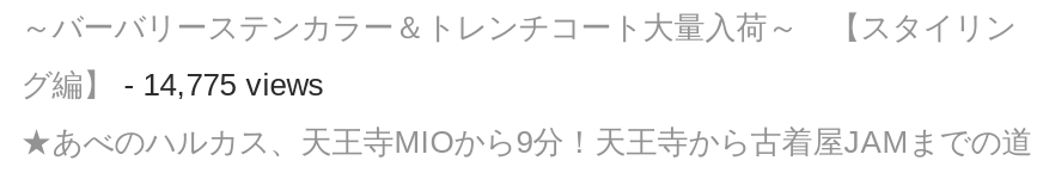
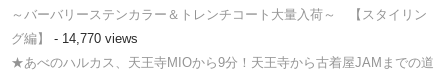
- グ編】- 14,775 views
+ グ編】- 14,770 views
